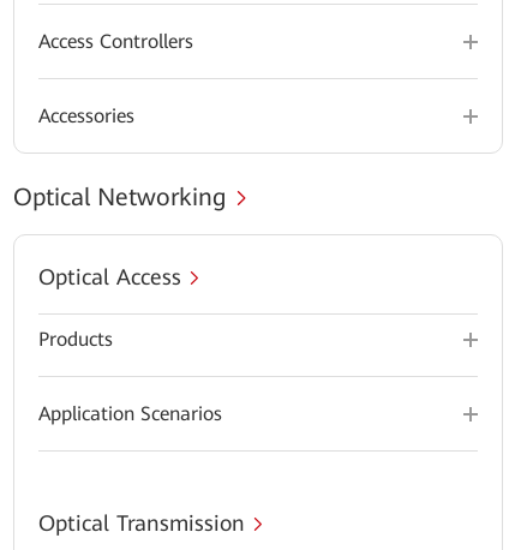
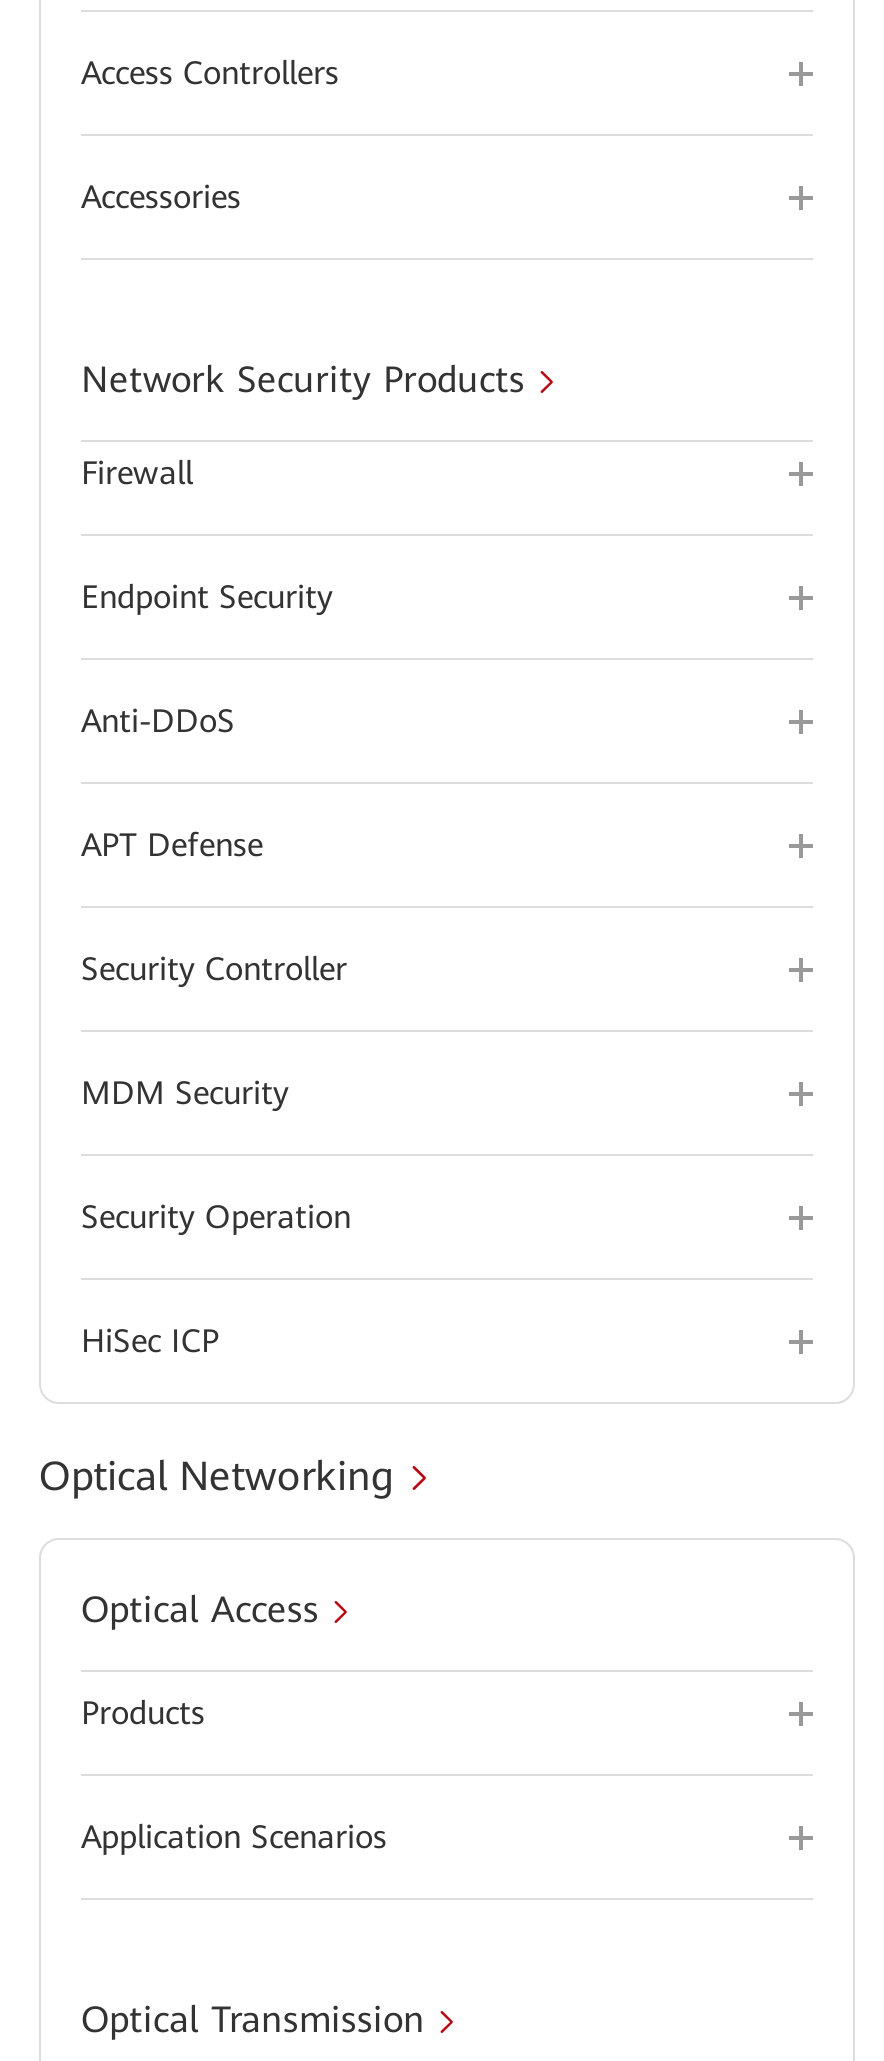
+ Network Security Products
+ Firewall
+ Endpoint Security
+ Anti-DDoS
+ APT Defense
+ Security Controller
+ MDM Security
+ Security Operation
+ HiSec ICP
